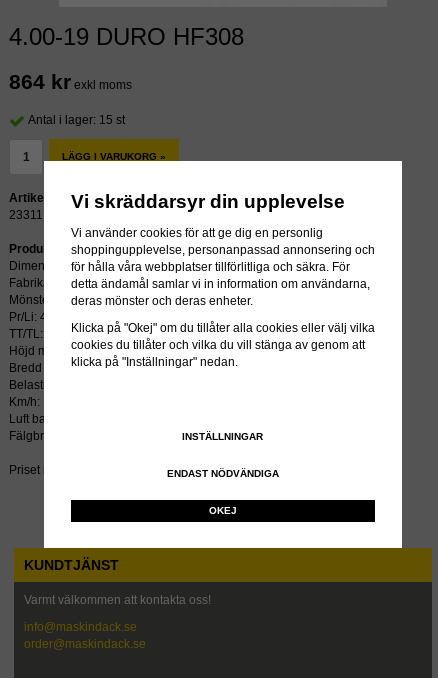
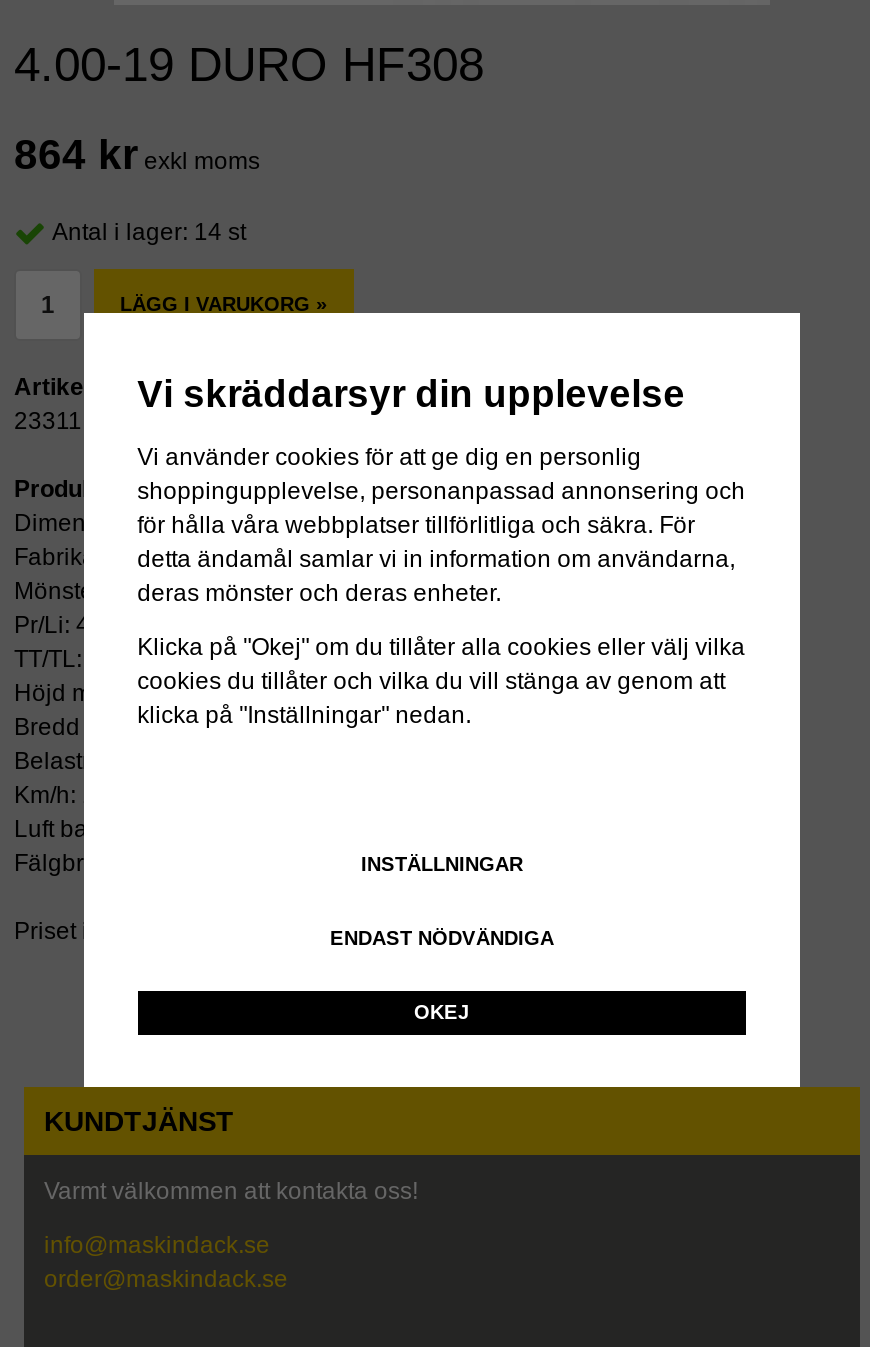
- Antal i lager: 15 st
+ Antal i lager: 14 st
